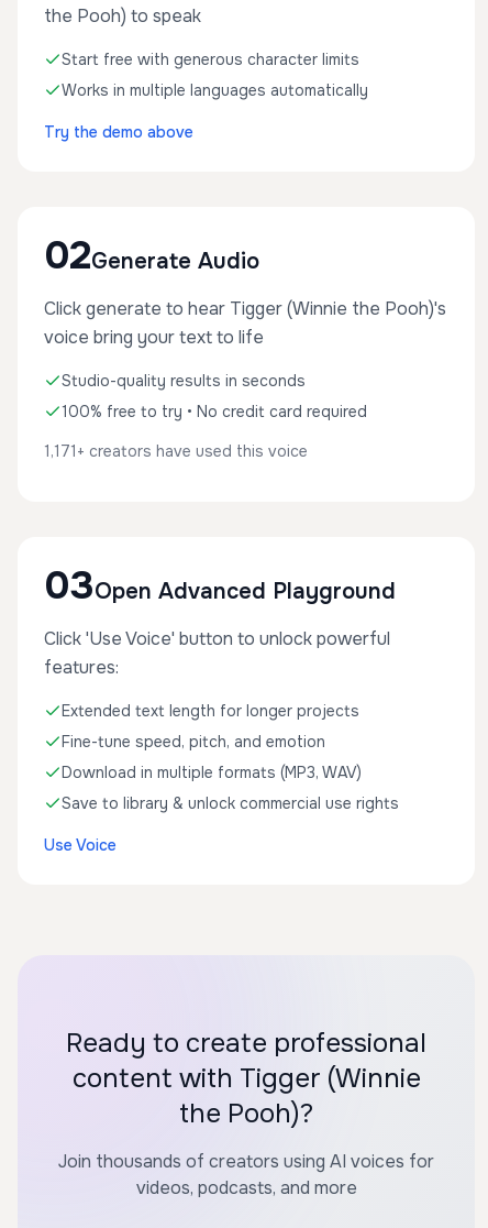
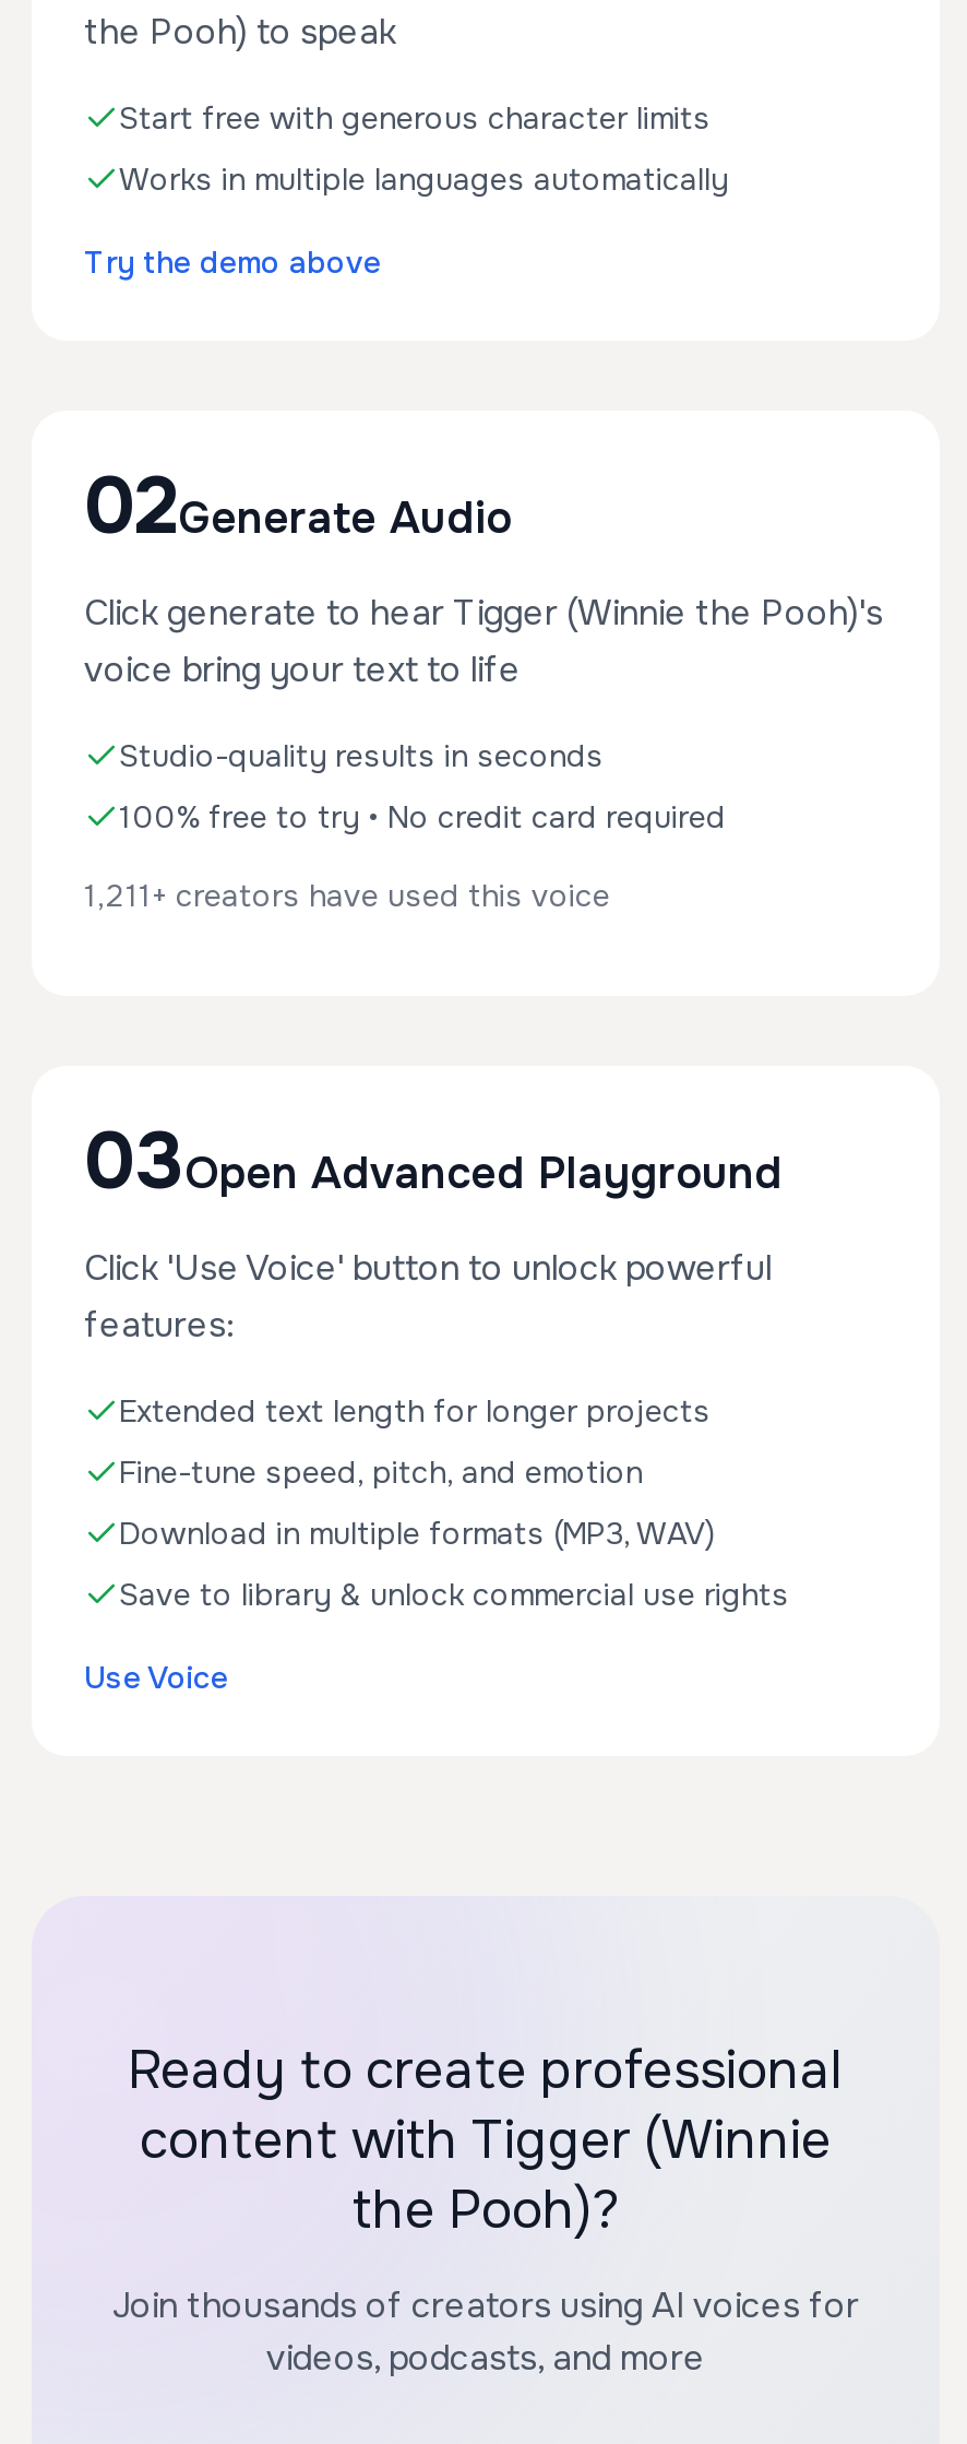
- 1,171+ creators have used this voice
+ 1,211+ creators have used this voice
